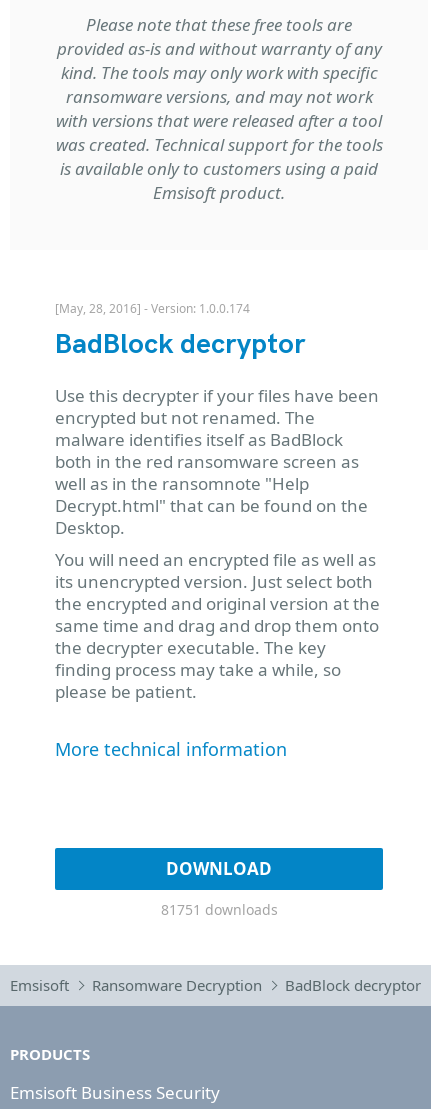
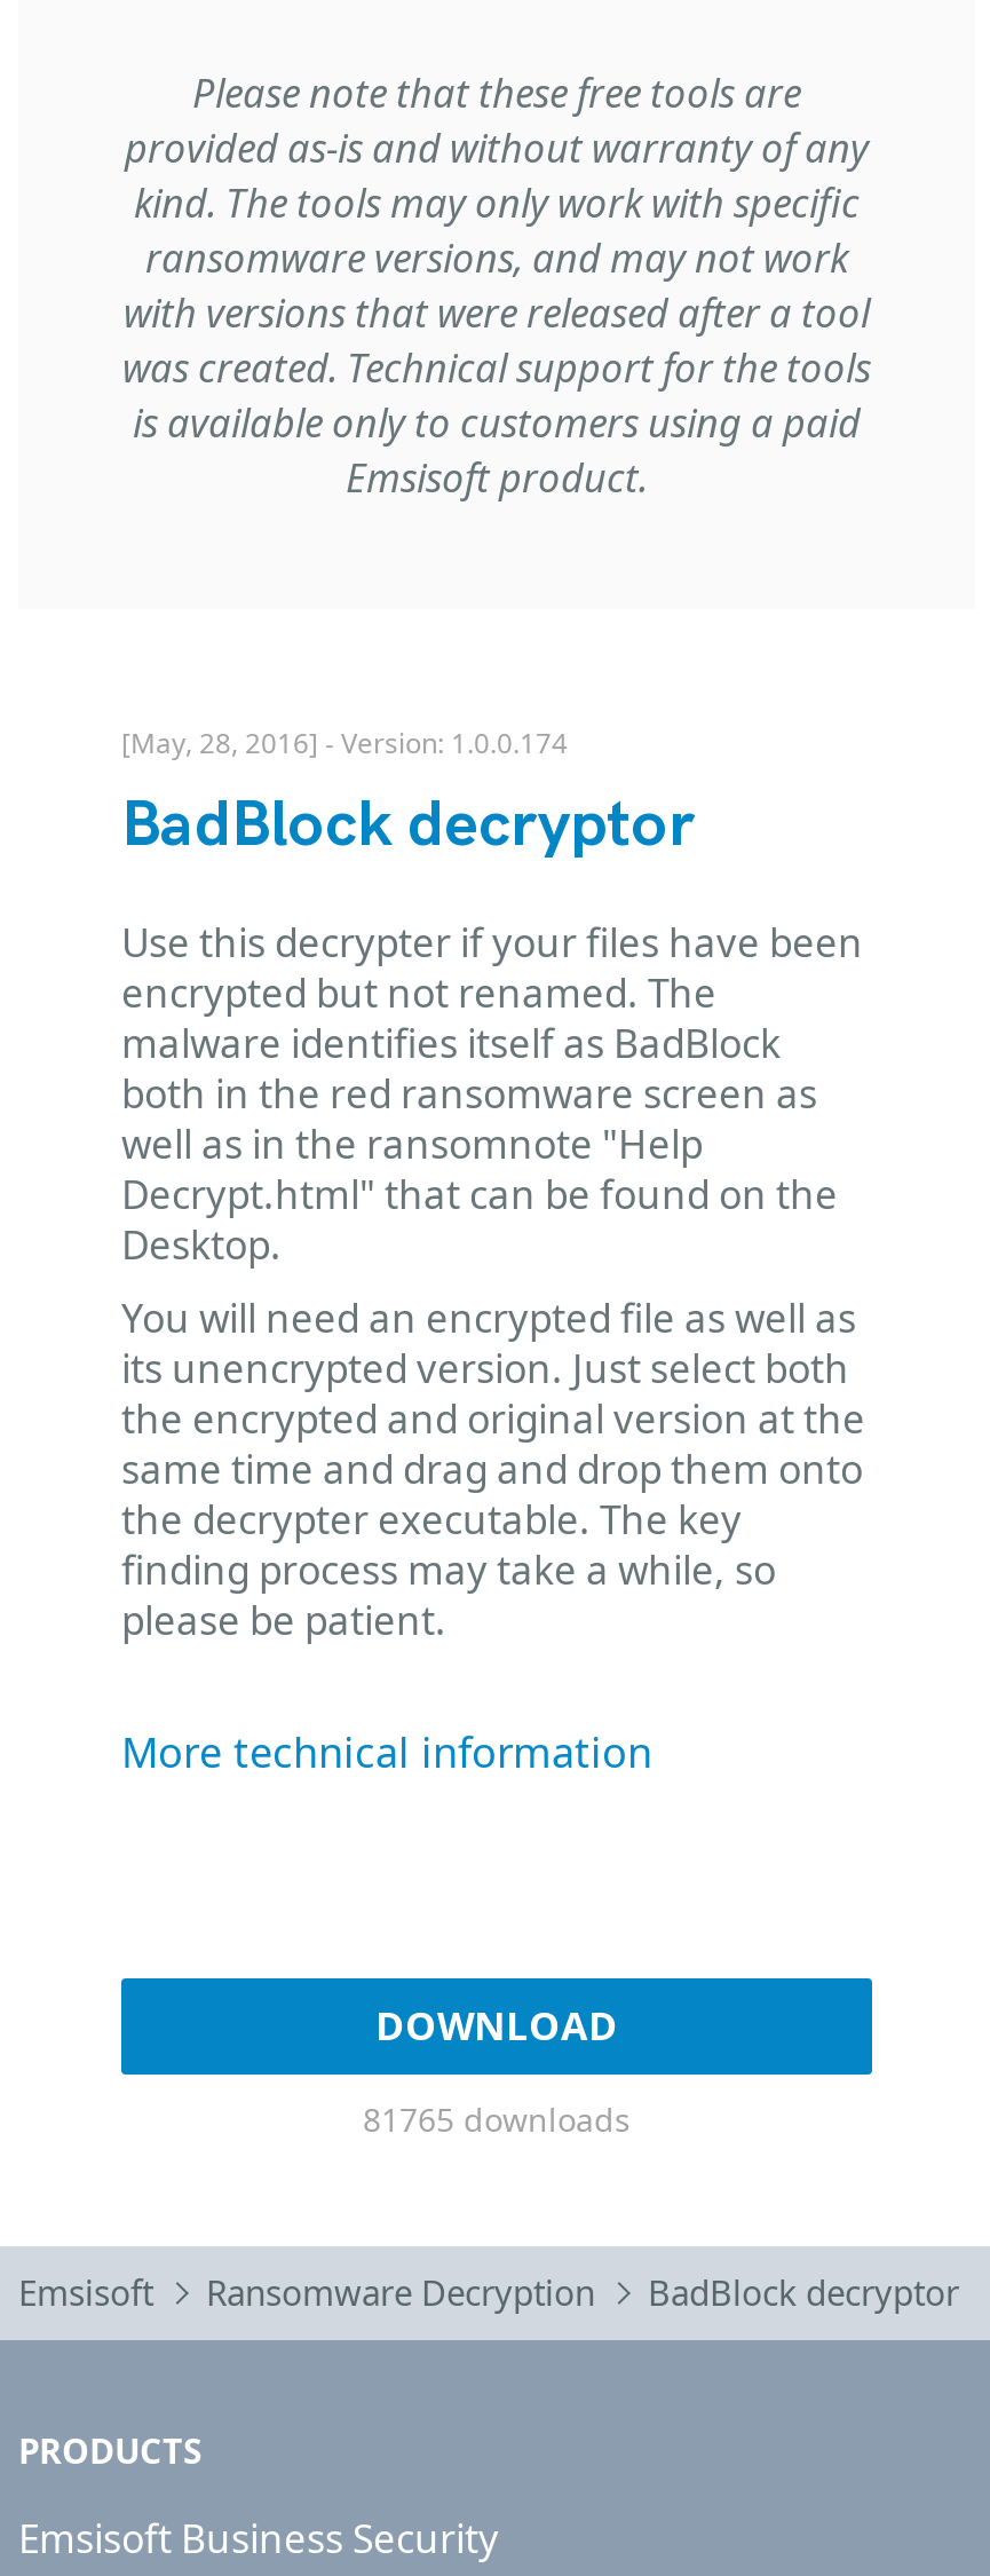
- 81751 downloads
+ 81765 downloads
